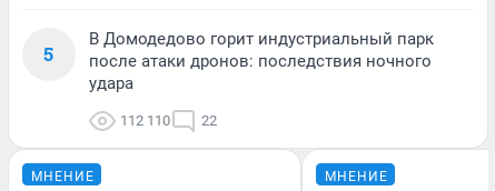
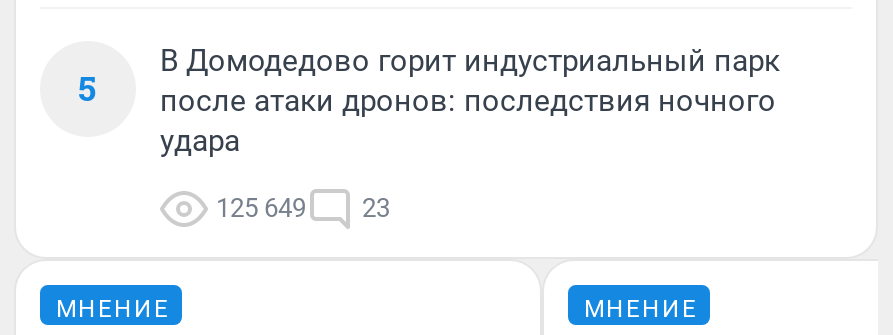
- 112 110
+ 125 649

- 22
+ 23
